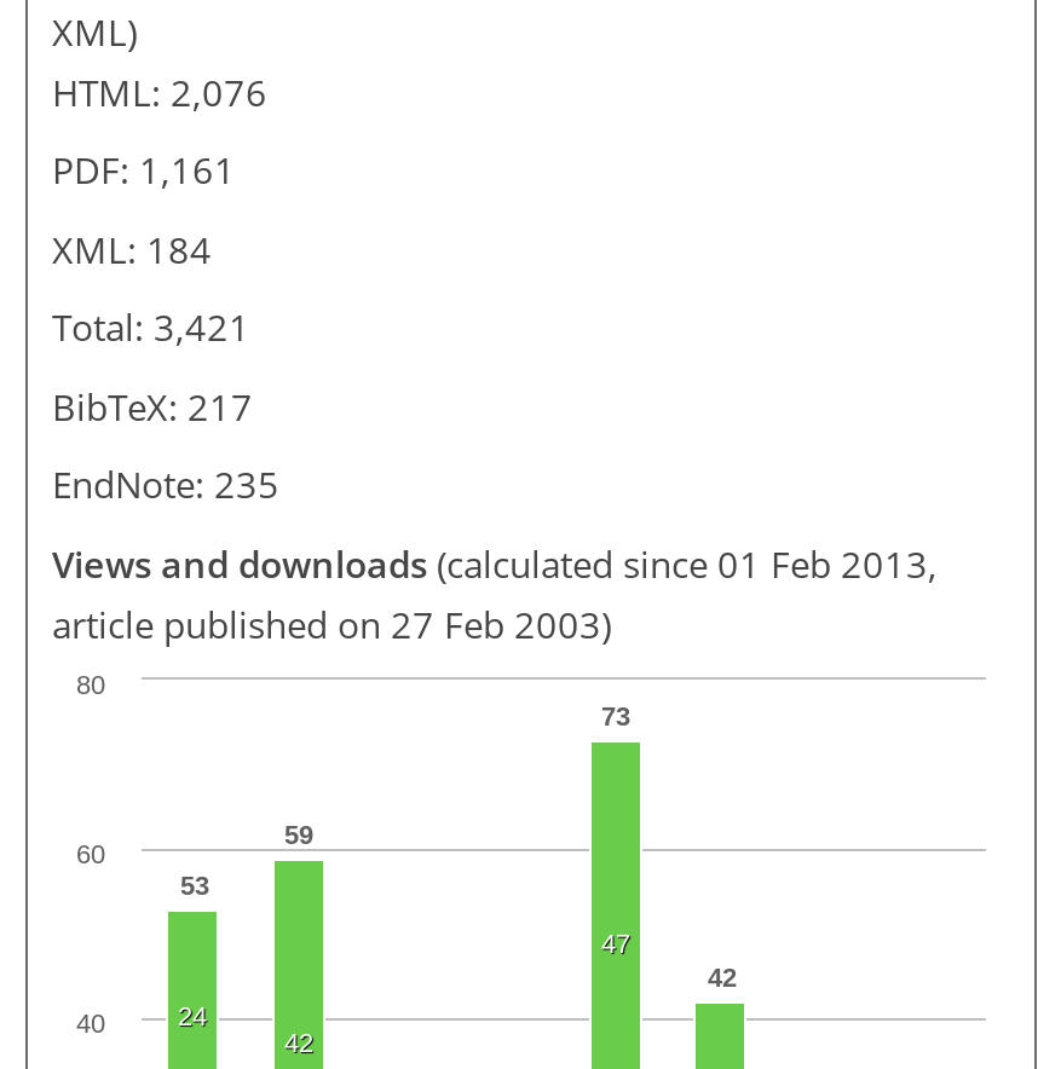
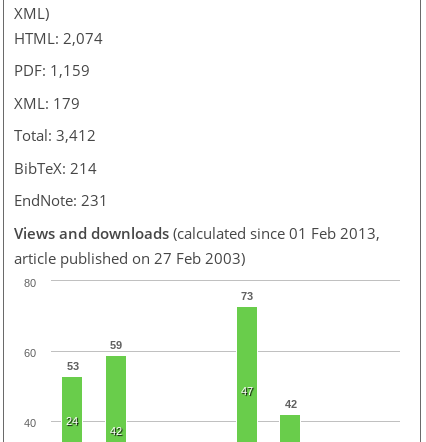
- HTML: 2,076
+ HTML: 2,074

- PDF: 1,161
+ PDF: 1,159

- XML: 184
+ XML: 179

- Total: 3,421
+ Total: 3,412

- BibTeX: 217
+ BibTeX: 214

- EndNote: 235
+ EndNote: 231
